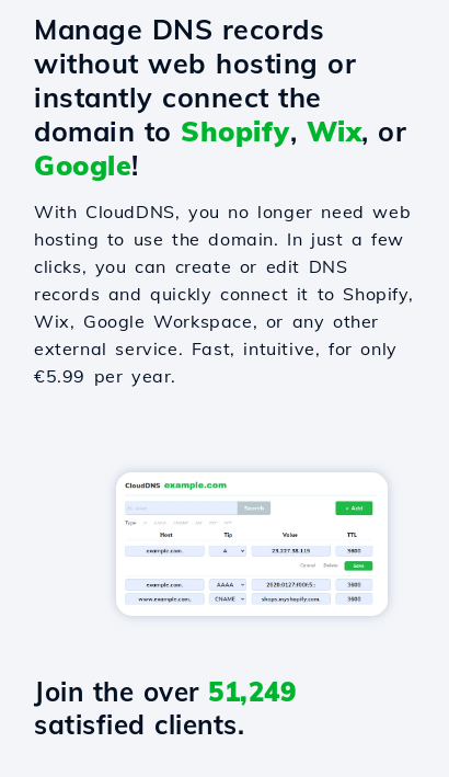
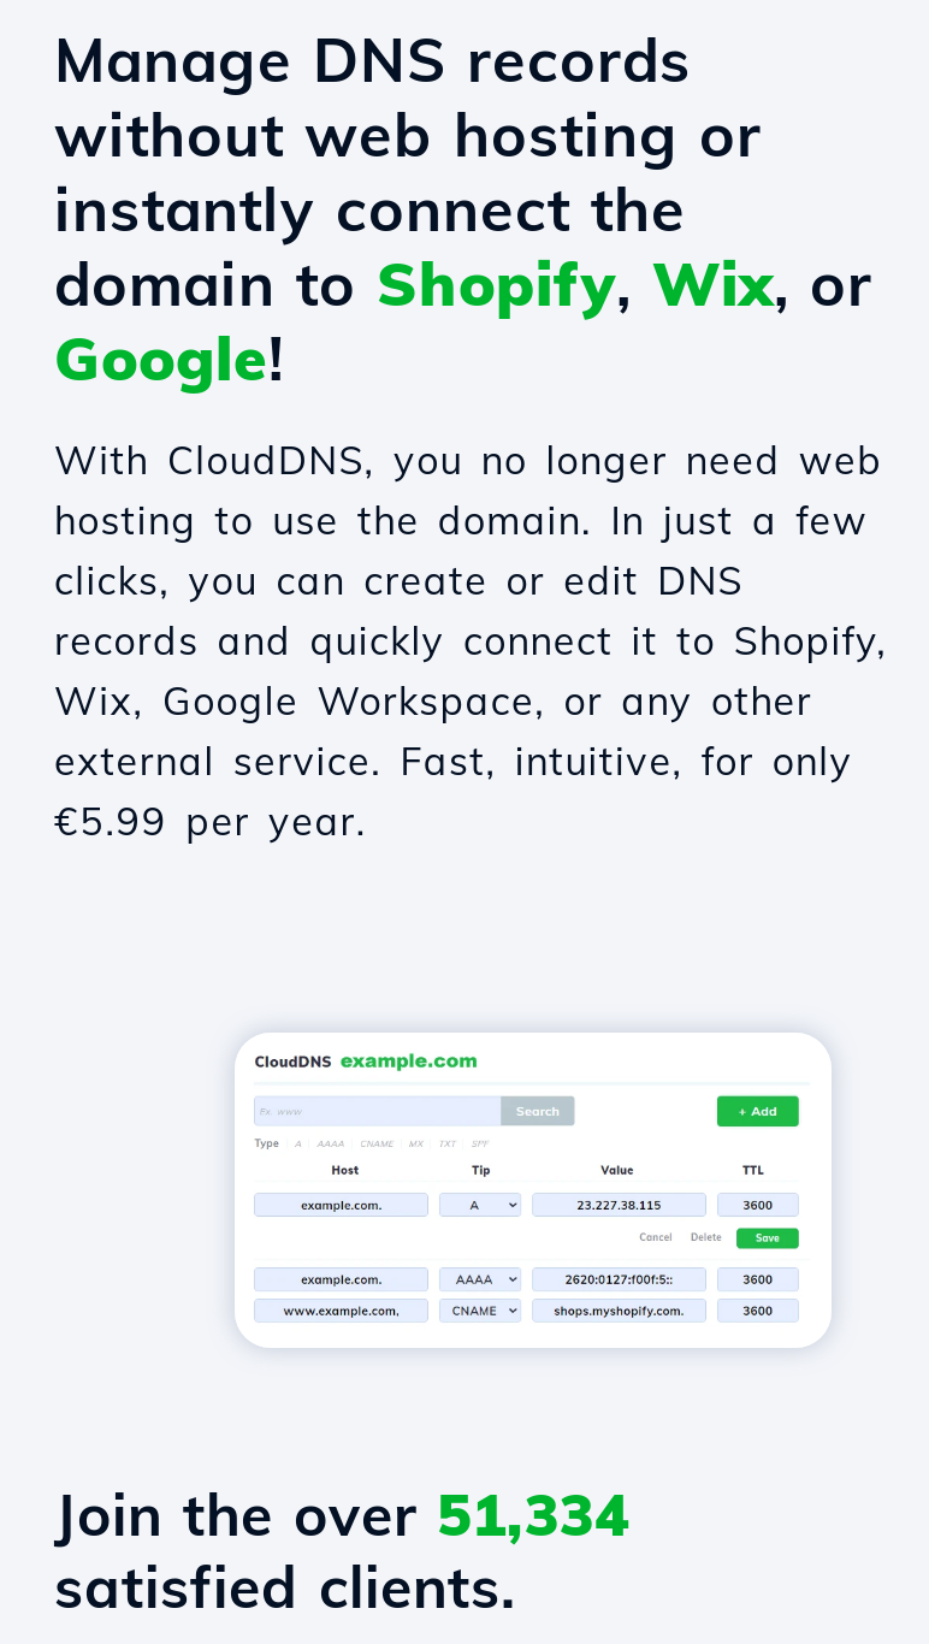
- Join the over 51,249
+ Join the over 51,334
